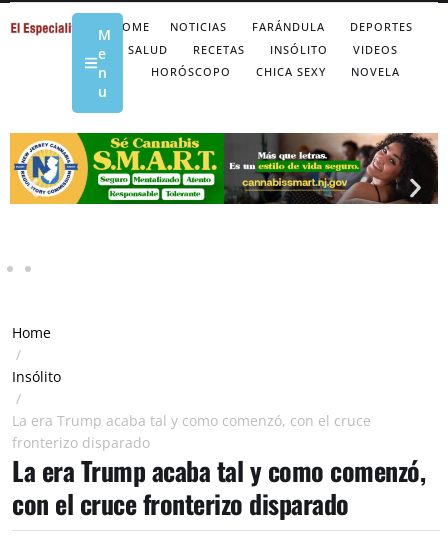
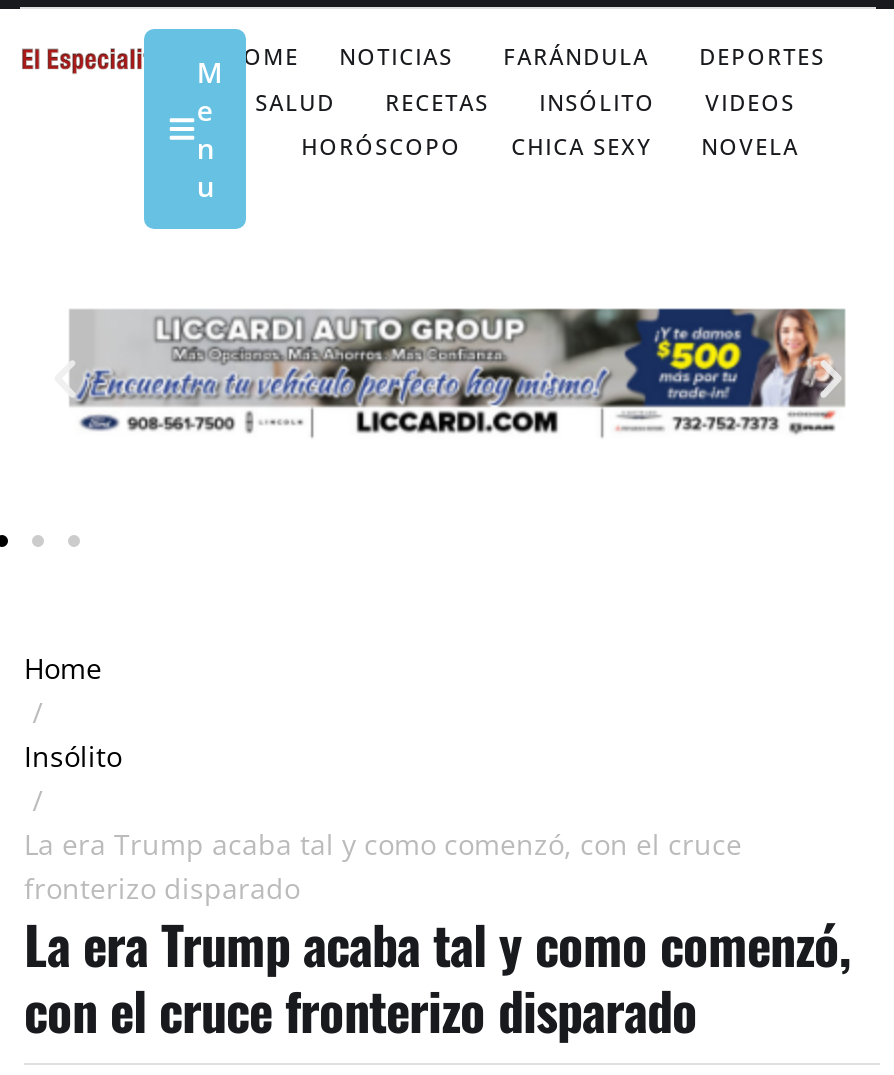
- [image]
+ [image]
